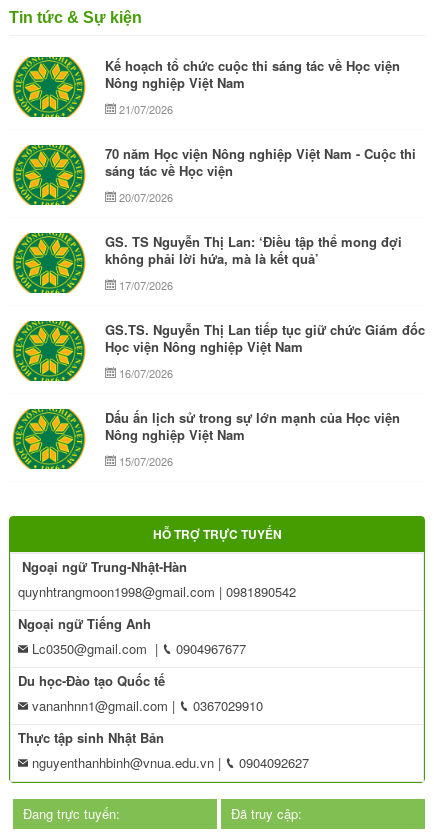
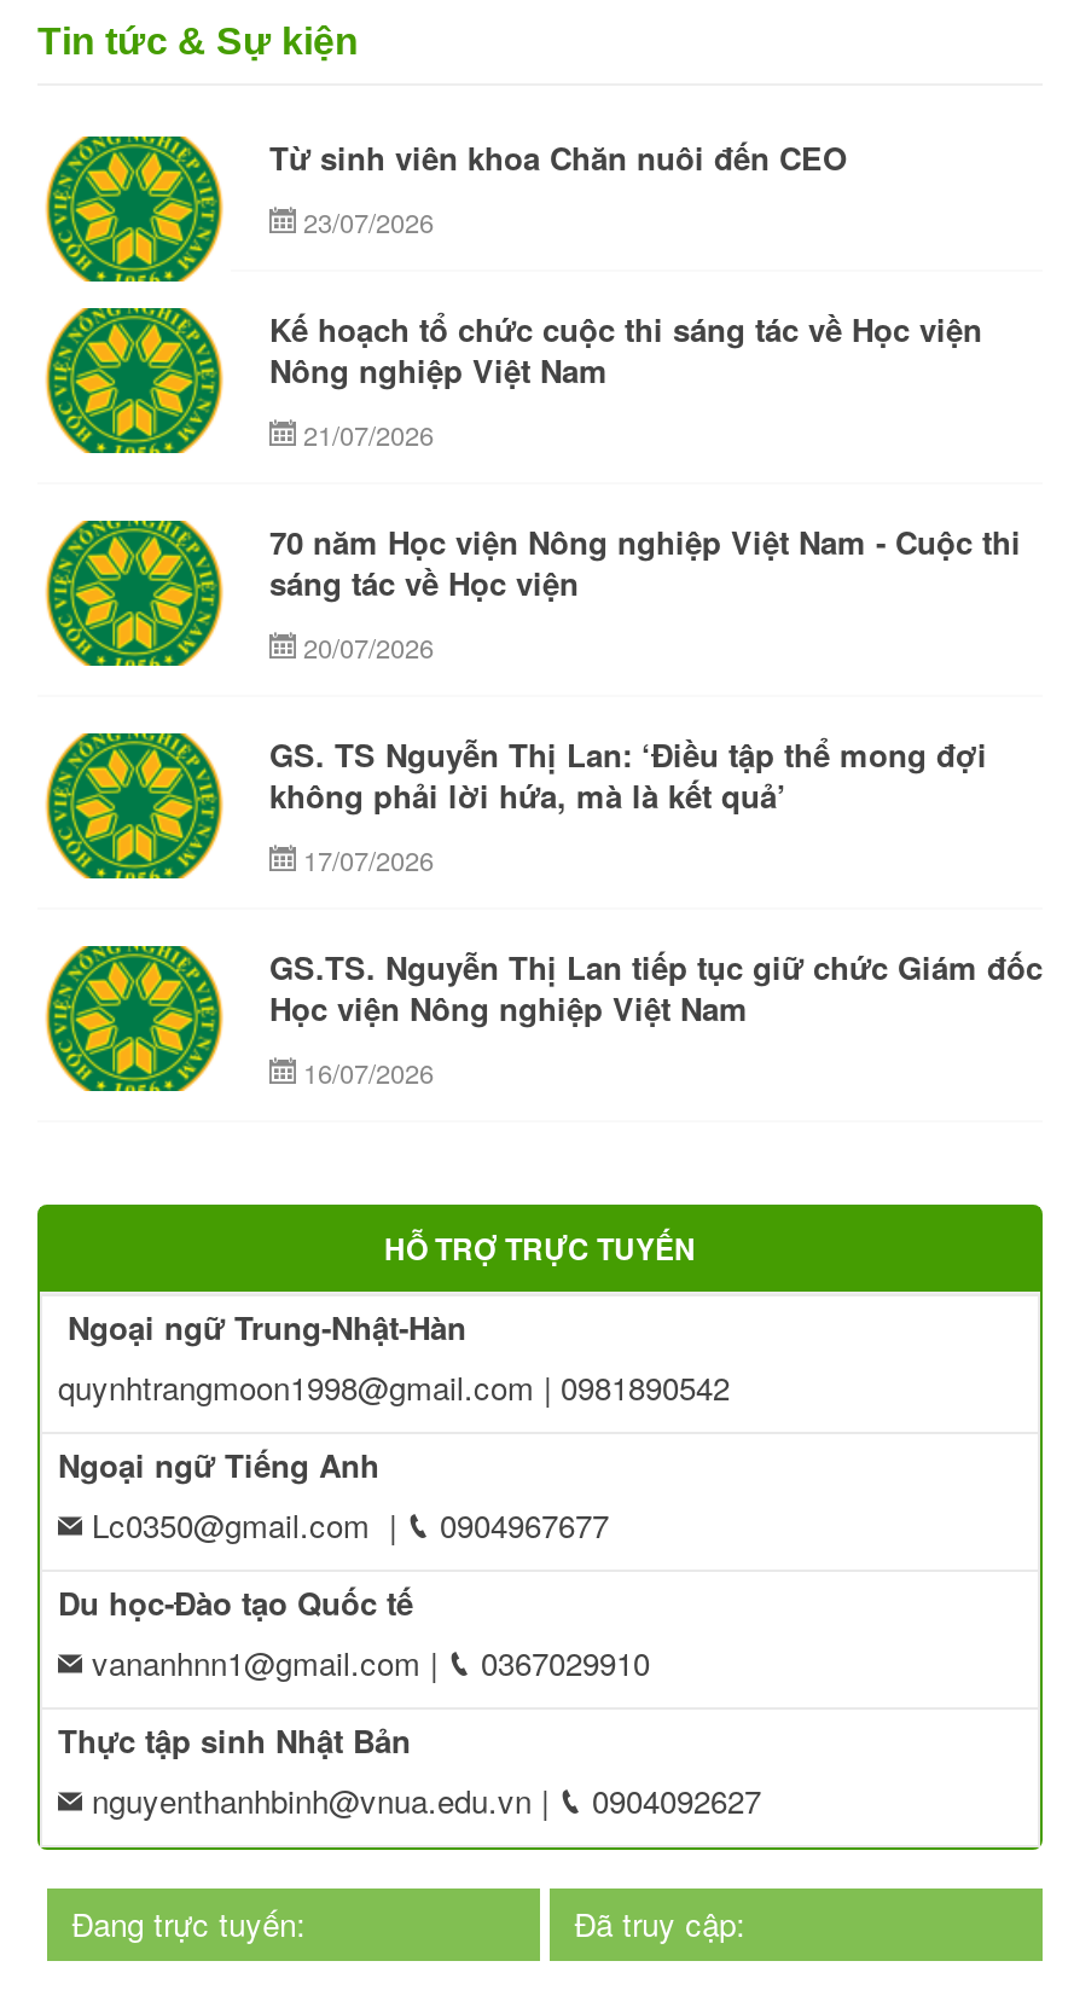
+ Từ sinh viên khoa Chăn nuôi đến CEO
+ 23/07/2026

moved down: [image] | Kế hoạch tổ chức cuộc thi sáng tác về Học viện | Nông nghiệp Việt Nam | ... | Học viện Nông nghiệp Việt Nam | 16/07/2026

- Dấu ấn lịch sử trong sự lớn mạnh của Học viện
- Nông nghiệp Việt Nam
- 15/07/2026
